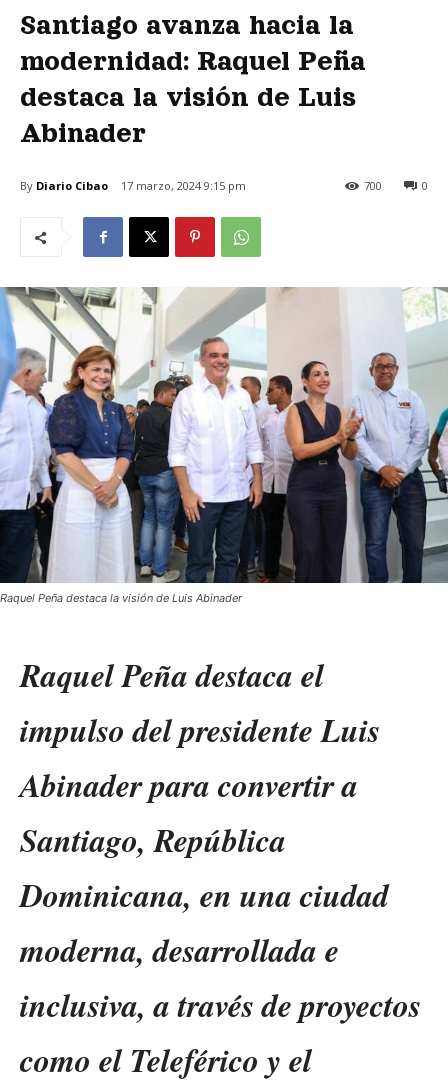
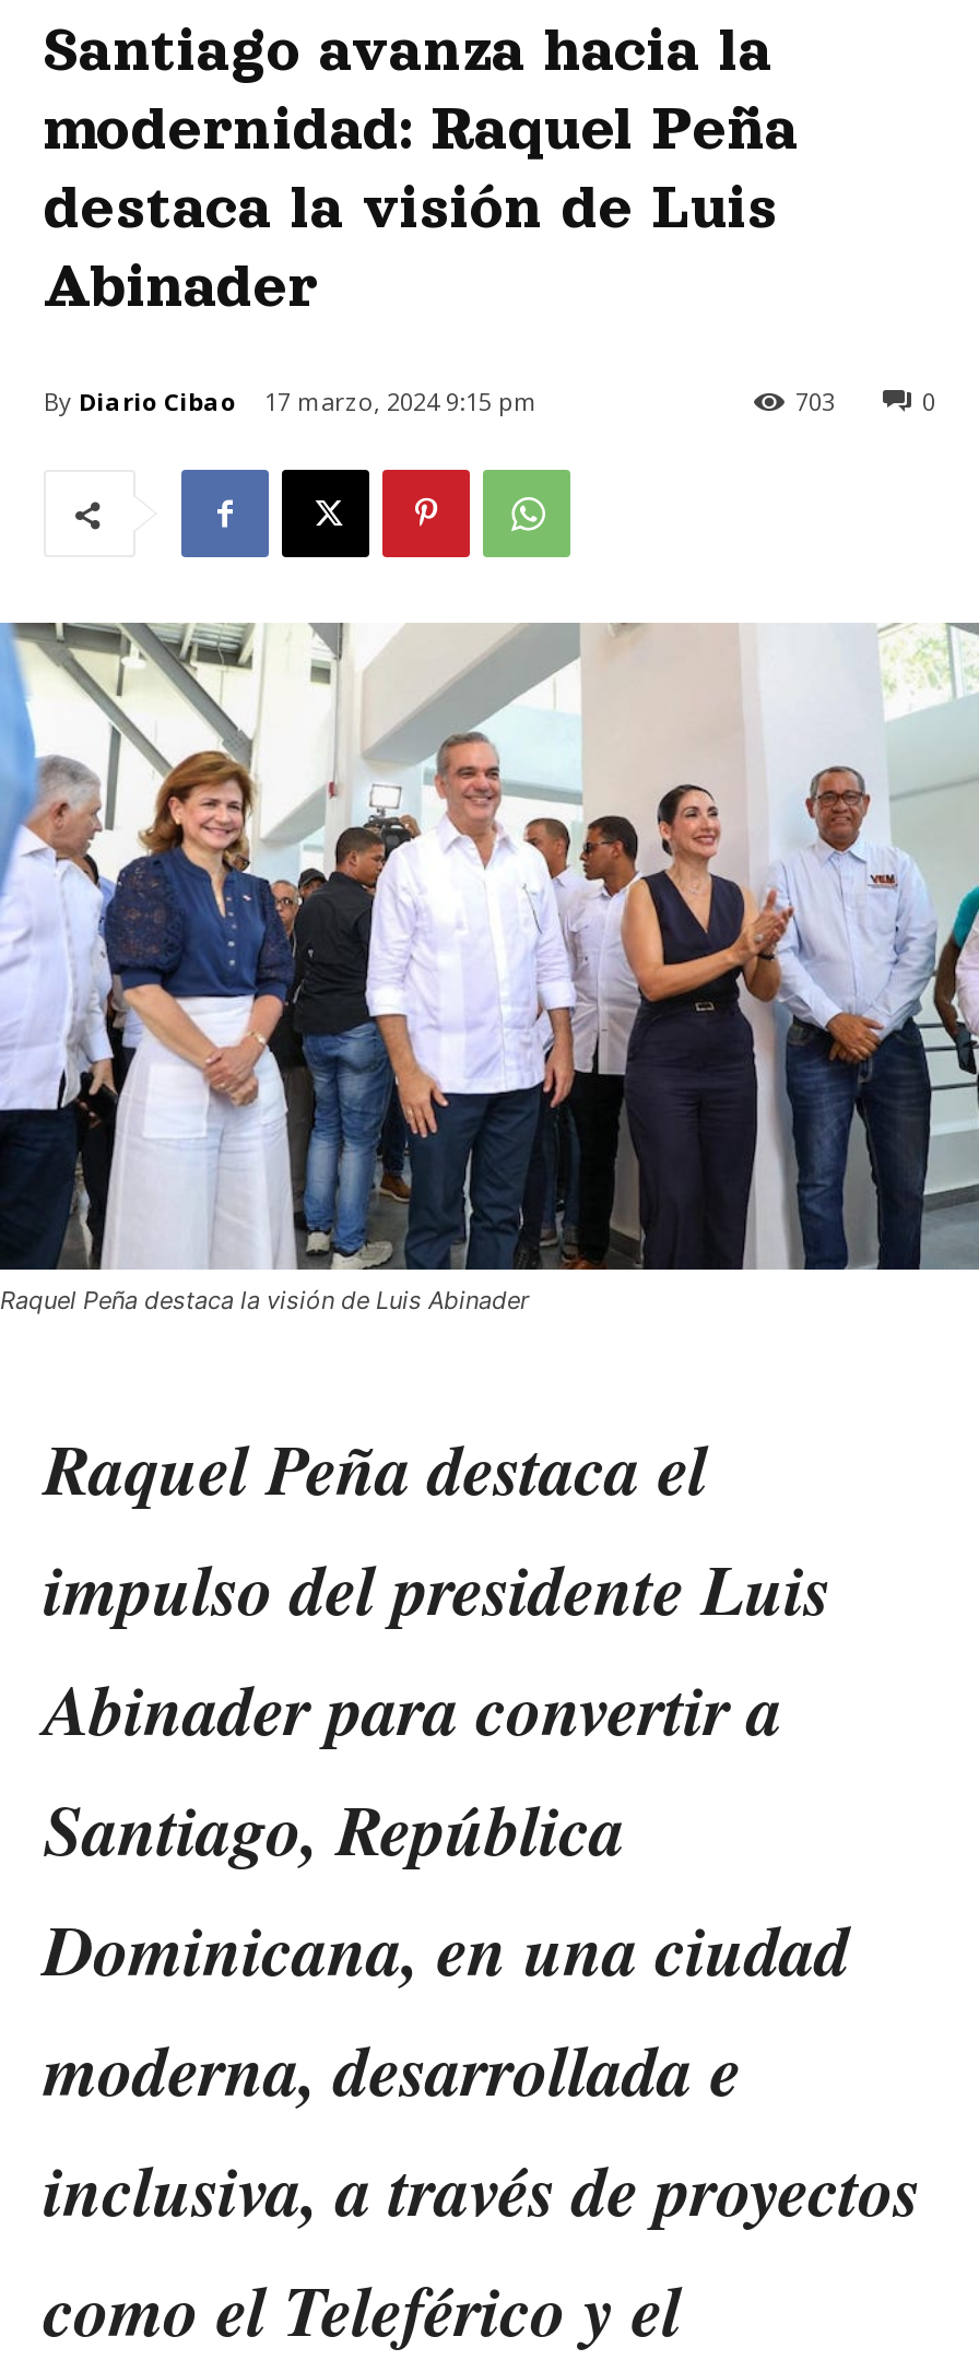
- 700
+ 703
